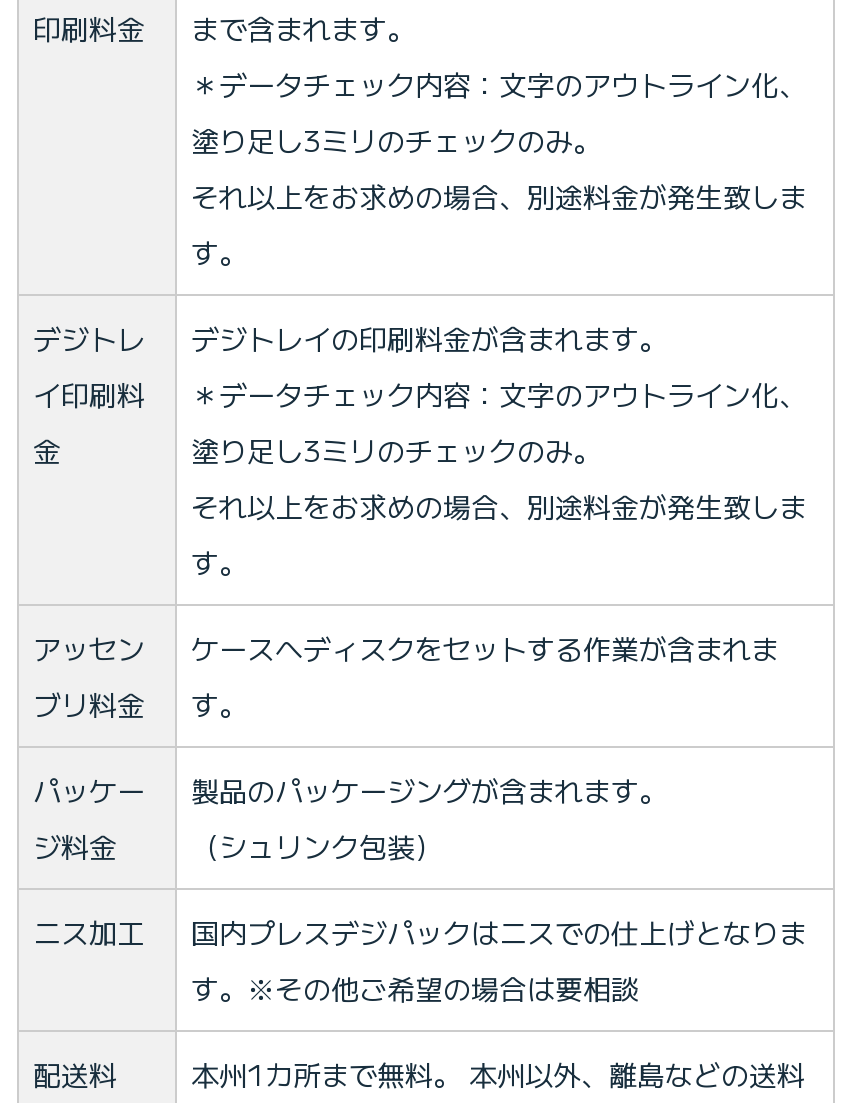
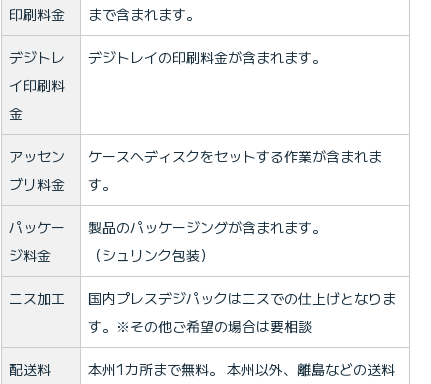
- ＊データチェック内容：文字のアウトライン化、
- 塗り足し3ミリのチェックのみ。
- それ以上をお求めの場合、別途料金が発生致しま
- す。

- ＊データチェック内容：文字のアウトライン化、
- 塗り足し3ミリのチェックのみ。
- それ以上をお求めの場合、別途料金が発生致しま
- す。
